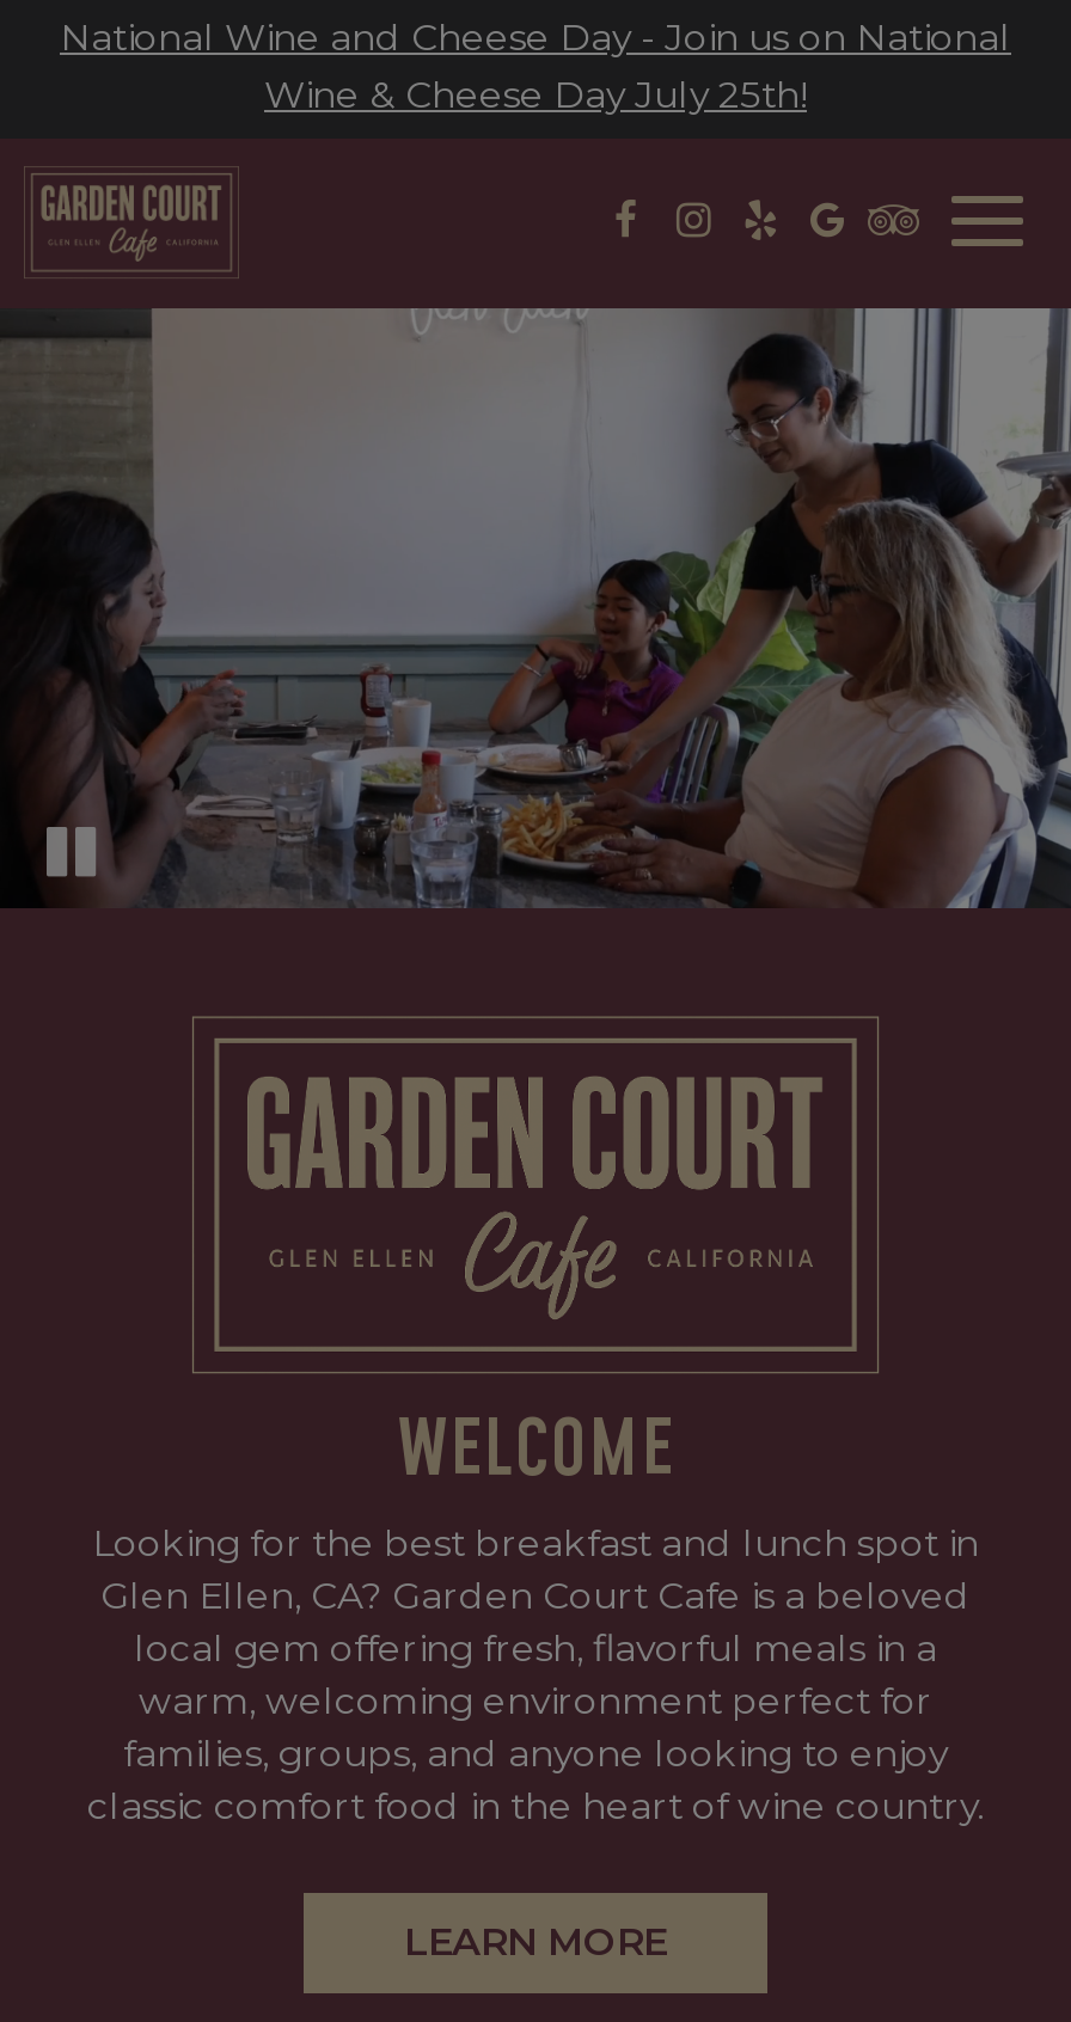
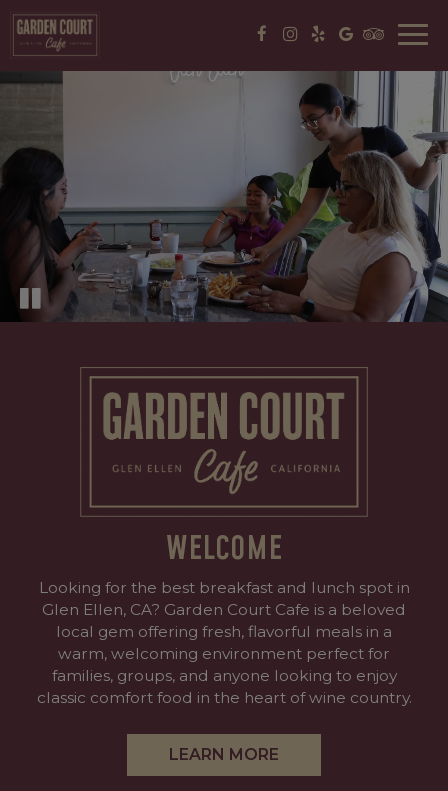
- National Wine and Cheese Day - Join us on National
- Wine & Cheese Day July 25th!

moved up: [image]
